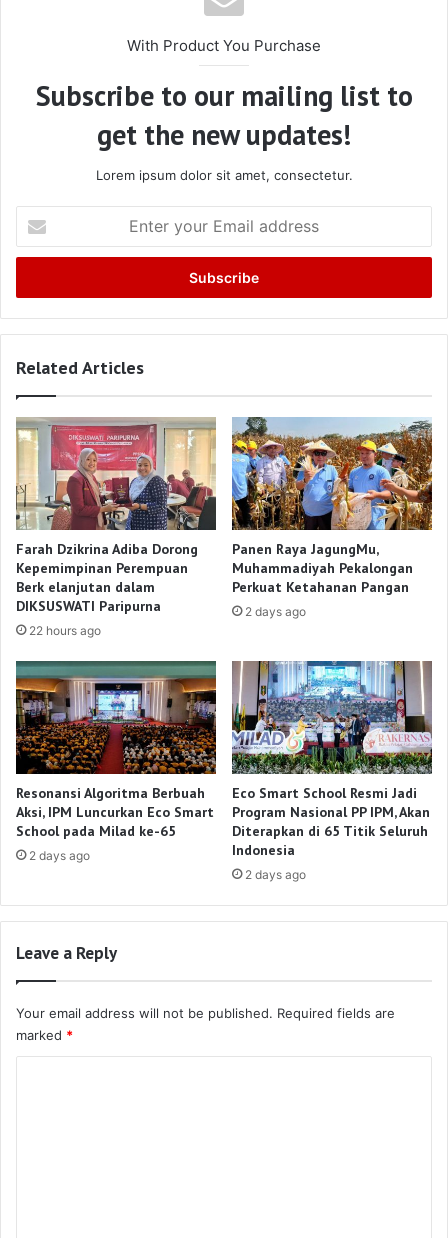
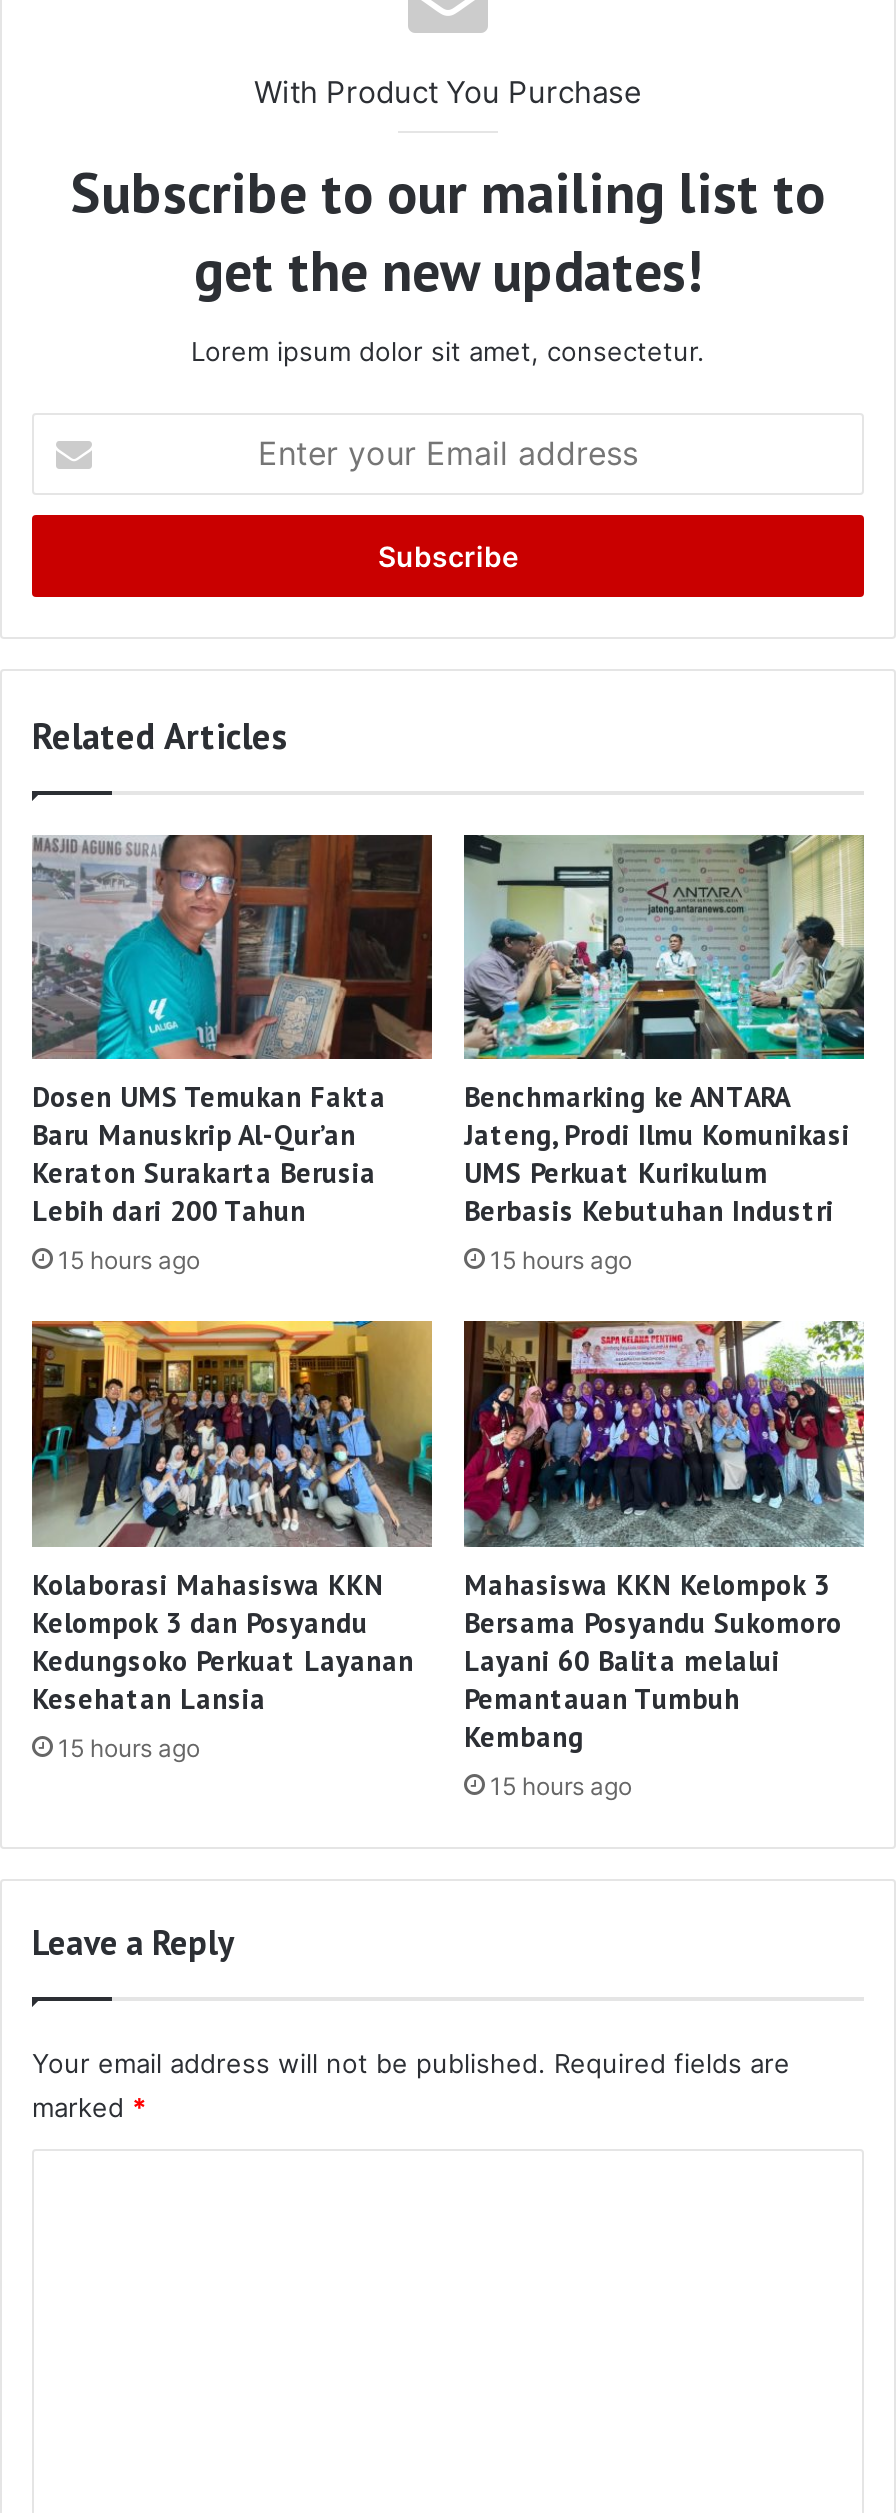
- [image]
- Farah Dzikrina Adiba Dorong
- Kepemimpinan Perempuan
- Berk elanjutan dalam
- DIKSUSWATI Paripurna
- 22 hours ago
+ [image]
+ Dosen UMS Temukan Fakta
+ Baru Manuskrip Al-Qur’an
+ Keraton Surakarta Berusia
+ Lebih dari 200 Tahun
+ 15 hours ago

- [image]
- Panen Raya JagungMu,
- Muhammadiyah Pekalongan
- Perkuat Ketahanan Pangan
- 2 days ago
+ [image]
+ Benchmarking ke ANTARA
+ Jateng, Prodi Ilmu Komunikasi
+ UMS Perkuat Kurikulum
+ Berbasis Kebutuhan Industri
+ 15 hours ago

- [image]
- Resonansi Algoritma Berbuah
- Aksi, IPM Luncurkan Eco Smart
- School pada Milad ke-65
- 2 days ago
+ [image]
+ Kolaborasi Mahasiswa KKN
+ Kelompok 3 dan Posyandu
+ Kedungsoko Perkuat Layanan
+ Kesehatan Lansia
+ 15 hours ago

- [image]
- Eco Smart School Resmi Jadi
- Program Nasional PP IPM, Akan
- Diterapkan di 65 Titik Seluruh
- Indonesia
- 2 days ago
+ [image]
+ Mahasiswa KKN Kelompok 3
+ Bersama Posyandu Sukomoro
+ Layani 60 Balita melalui
+ Pemantauan Tumbuh
+ Kembang
+ 15 hours ago
